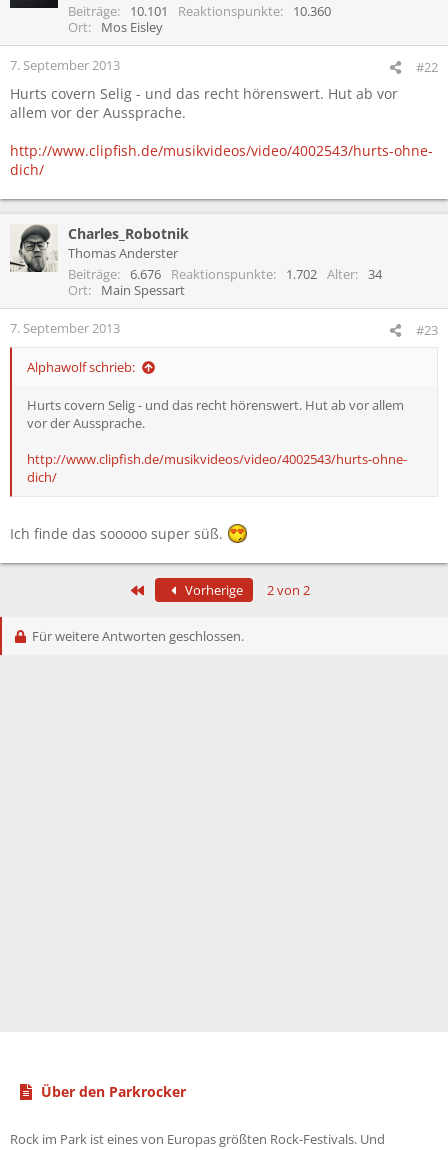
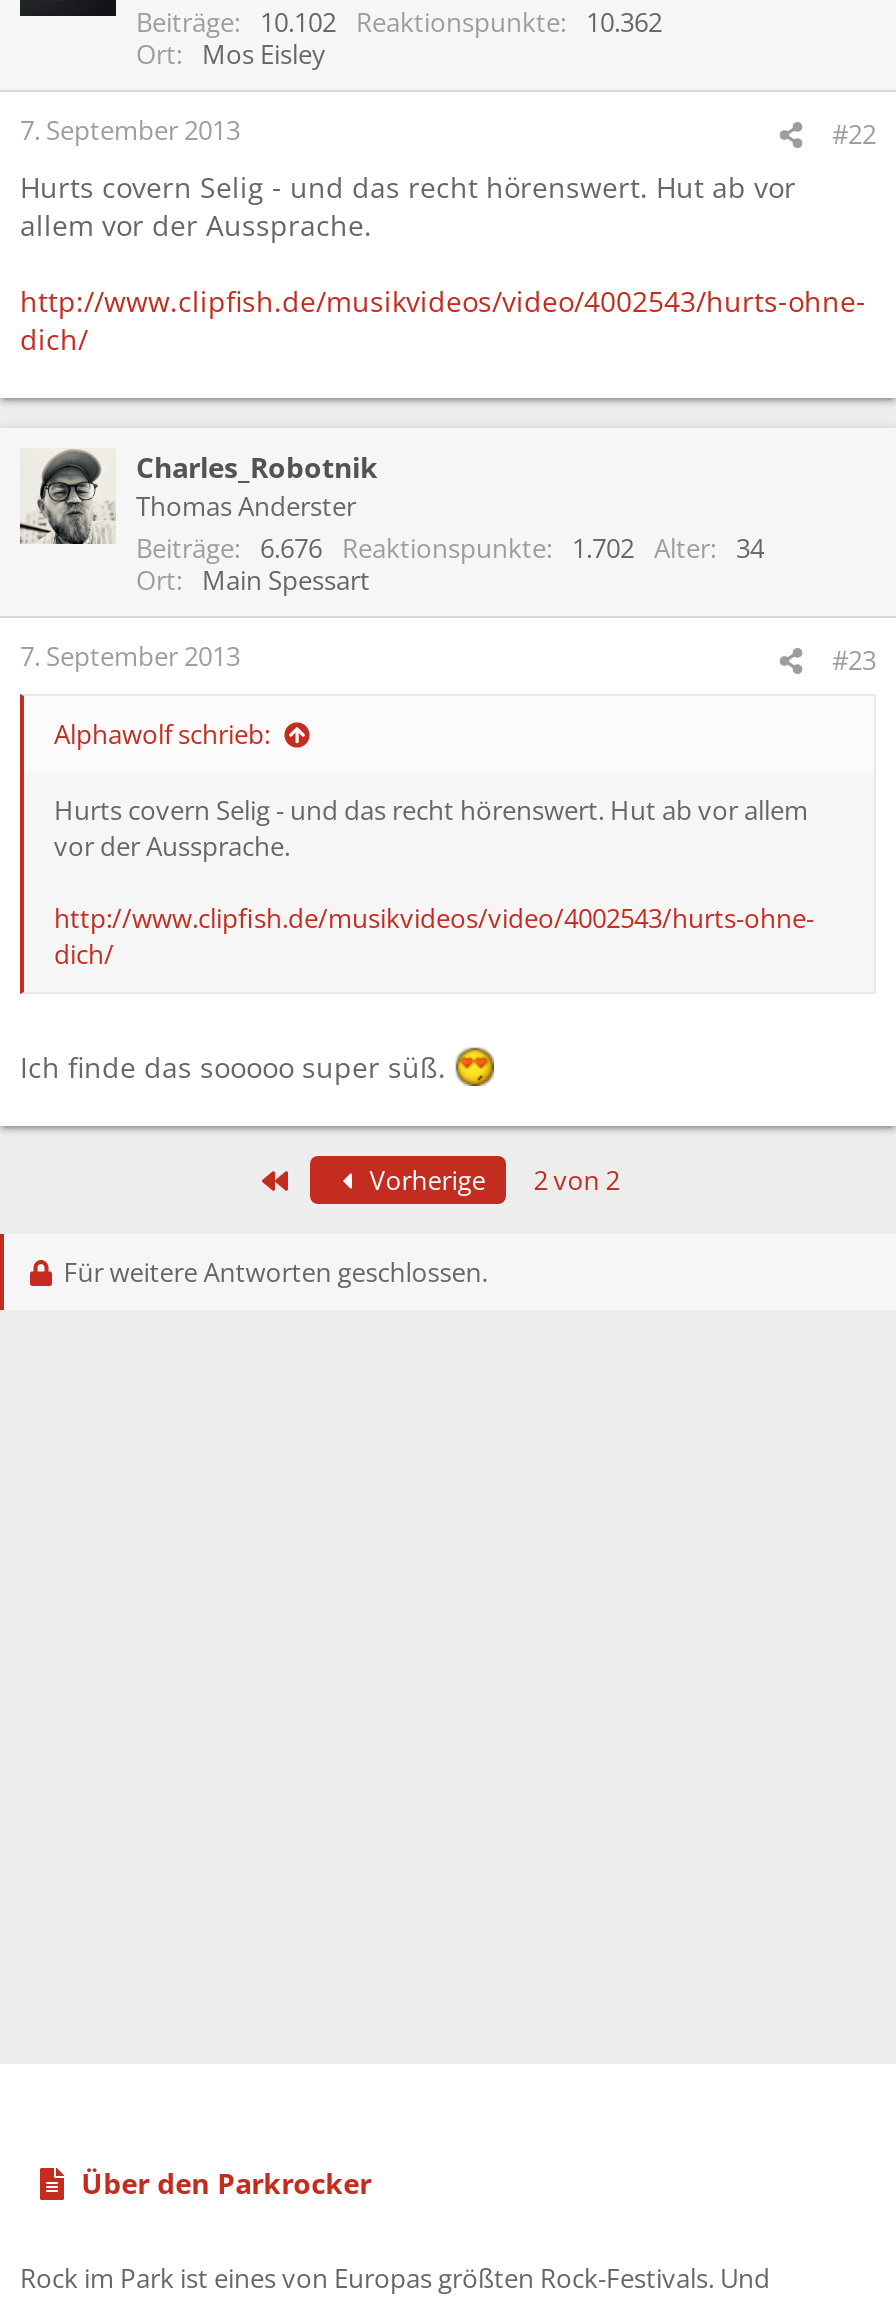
- 10.101 Reaktionspunkte
+ 10.102 Reaktionspunkte

- 10.360
+ 10.362
